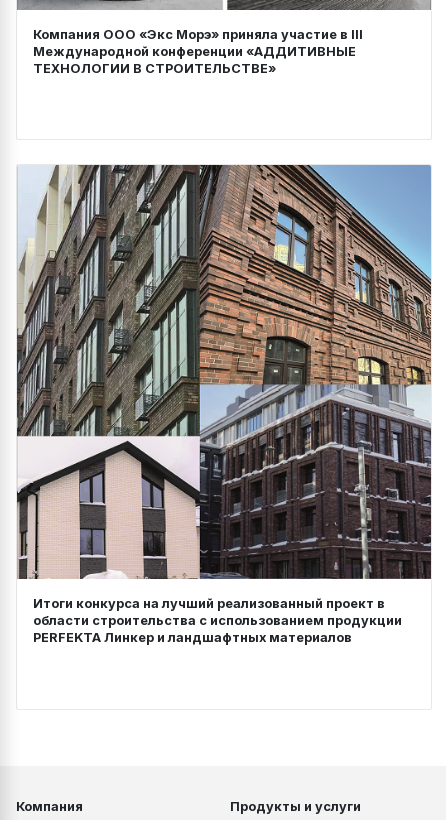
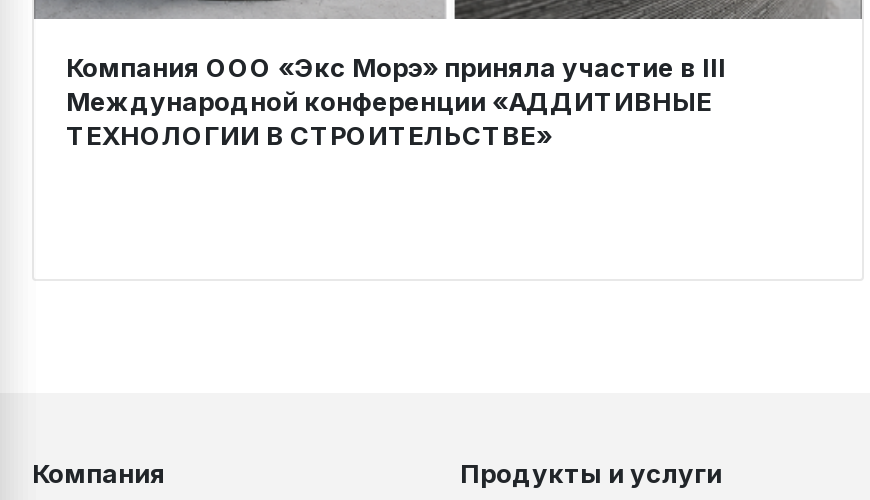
- [image]
- Итоги конкурса на лучший реализованный проект в
- области строительства с использованием продукции
- PERFEKTA Линкер и ландшафтных материалов
